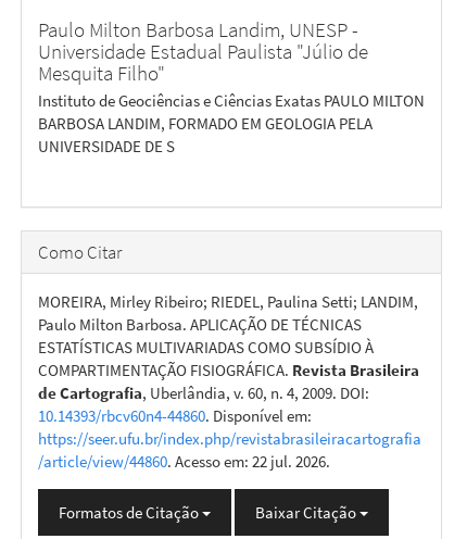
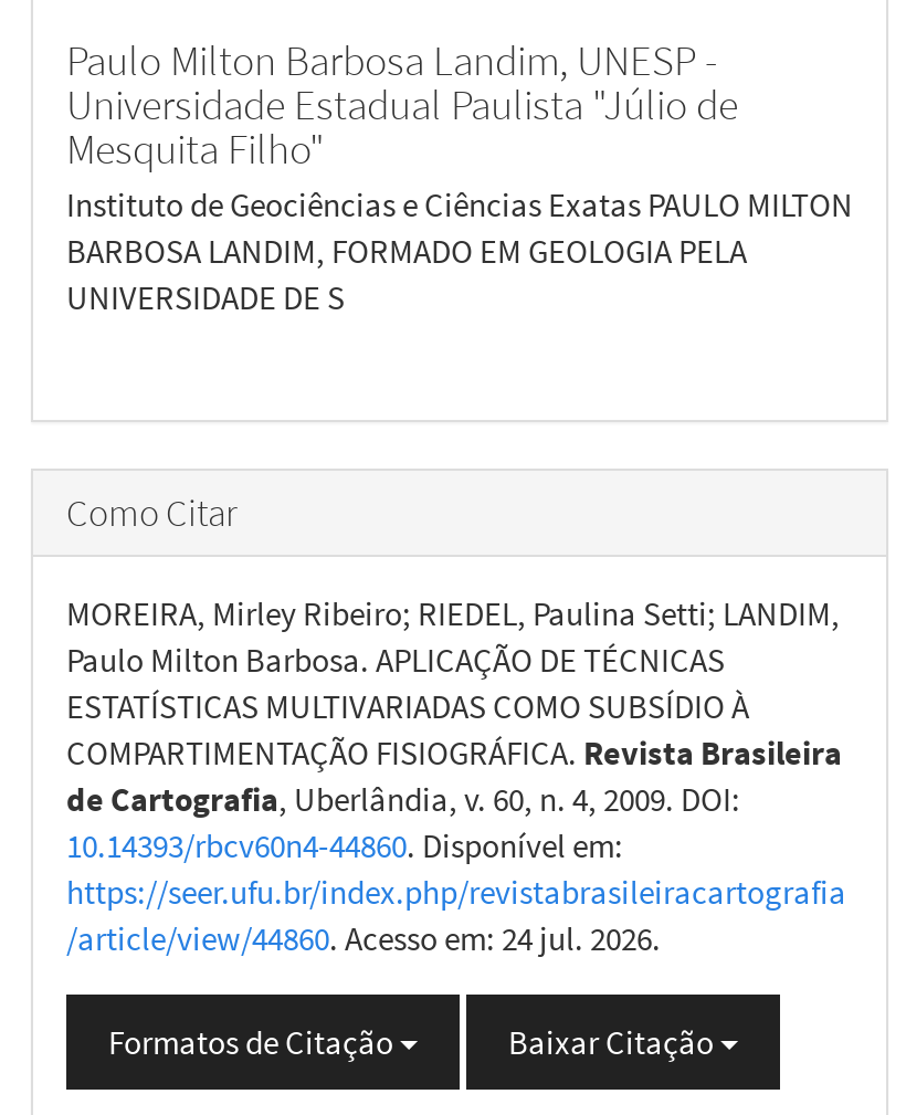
- /article/view/44860. Acesso em: 22 jul. 2026.
+ /article/view/44860. Acesso em: 24 jul. 2026.
